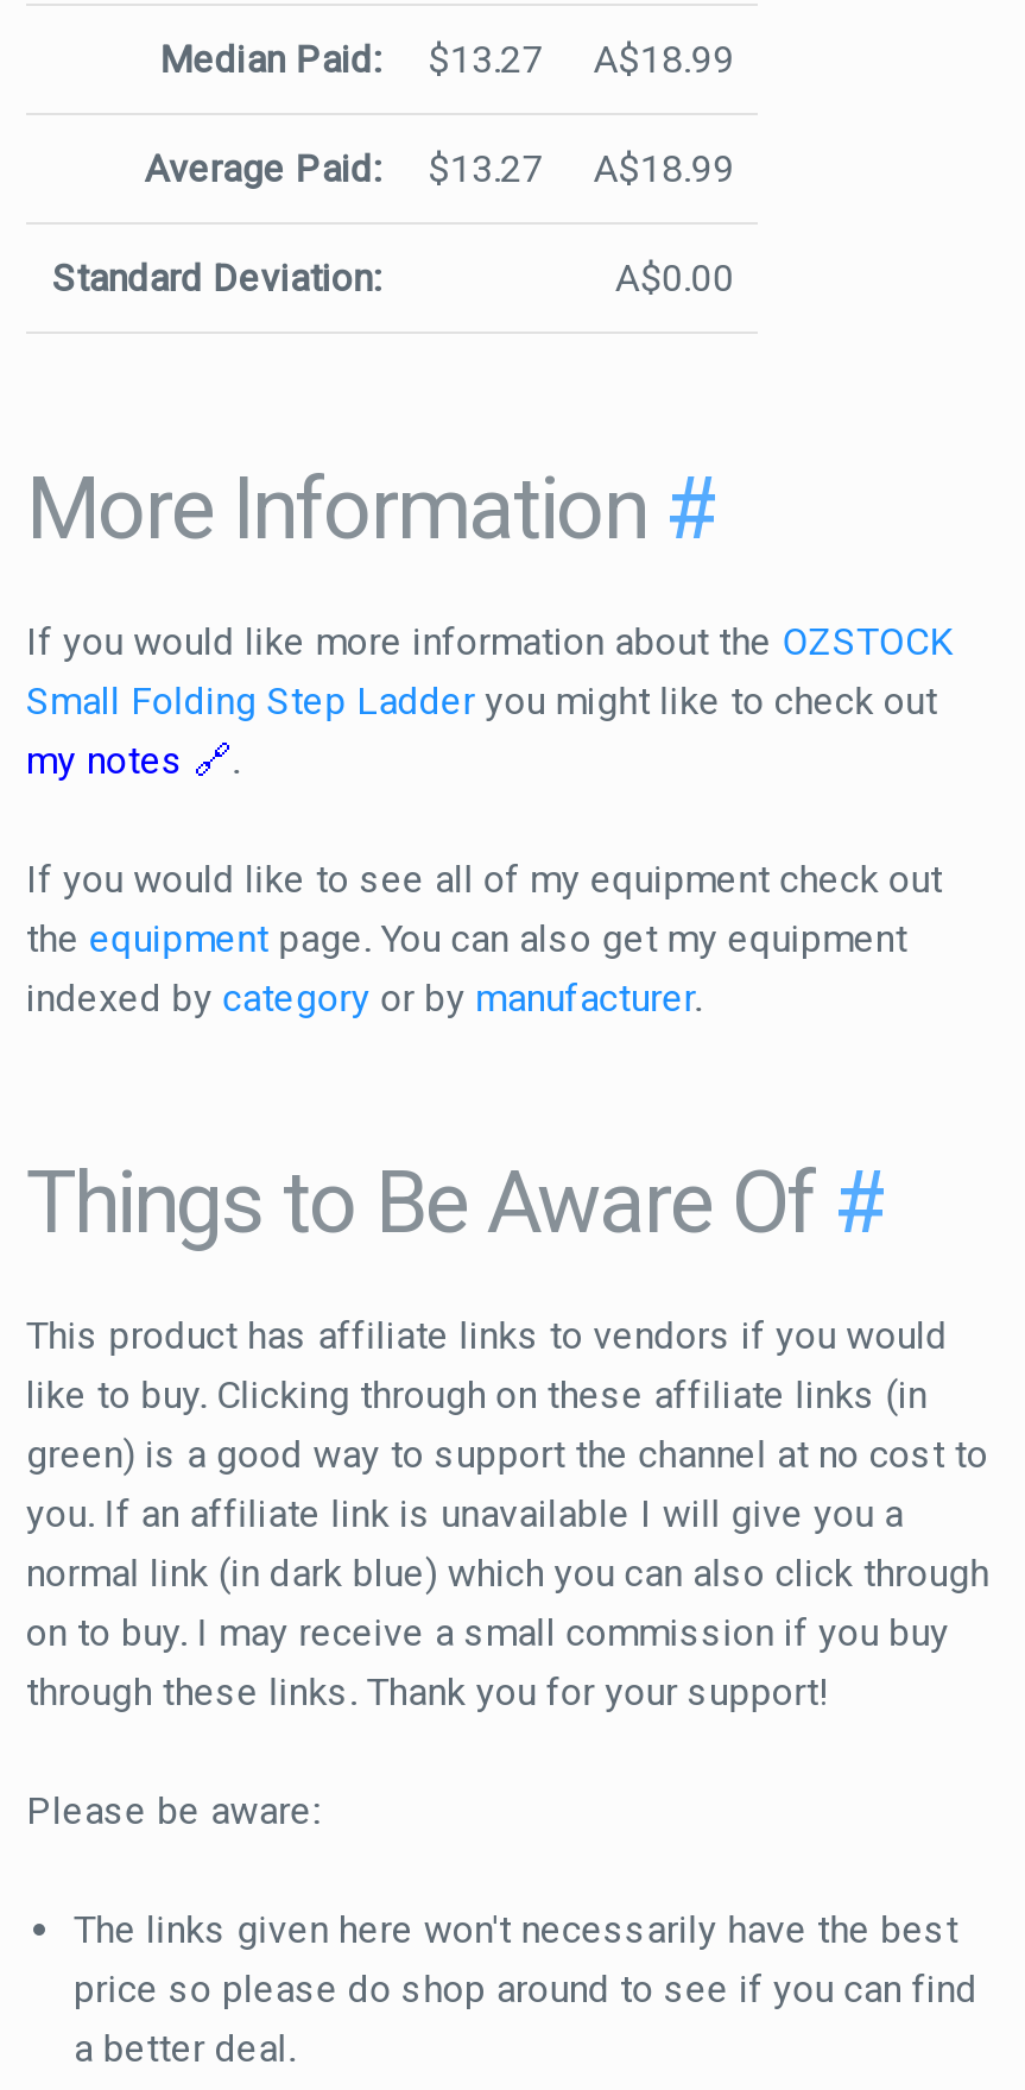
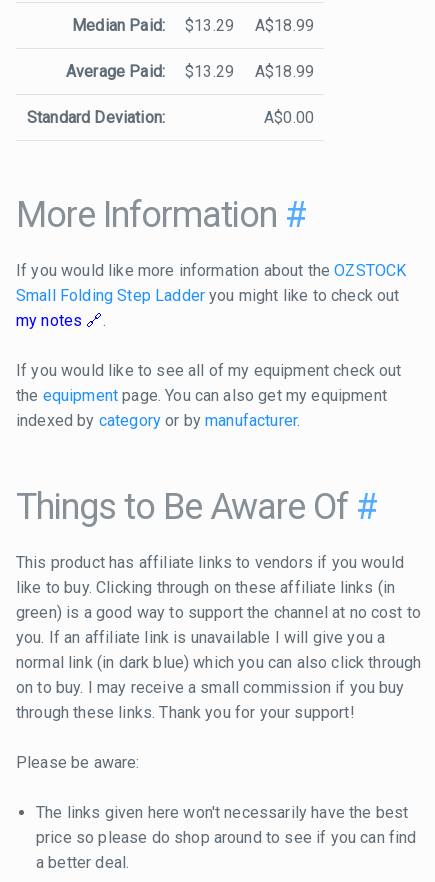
- Median Paid: $13.27 A$18.99
+ Median Paid: $13.29 A$18.99

- Average Paid: $13.27 A$18.99
+ Average Paid: $13.29 A$18.99
